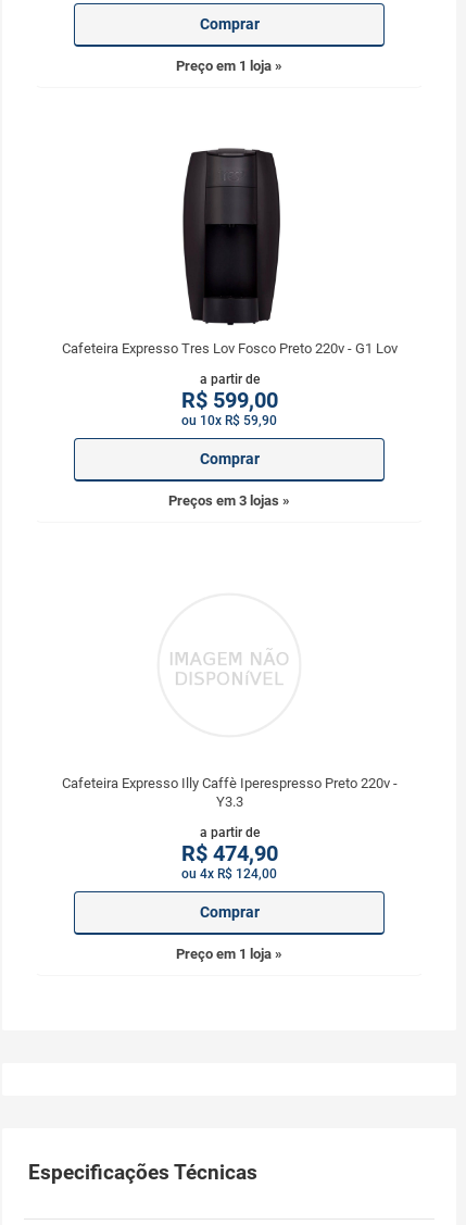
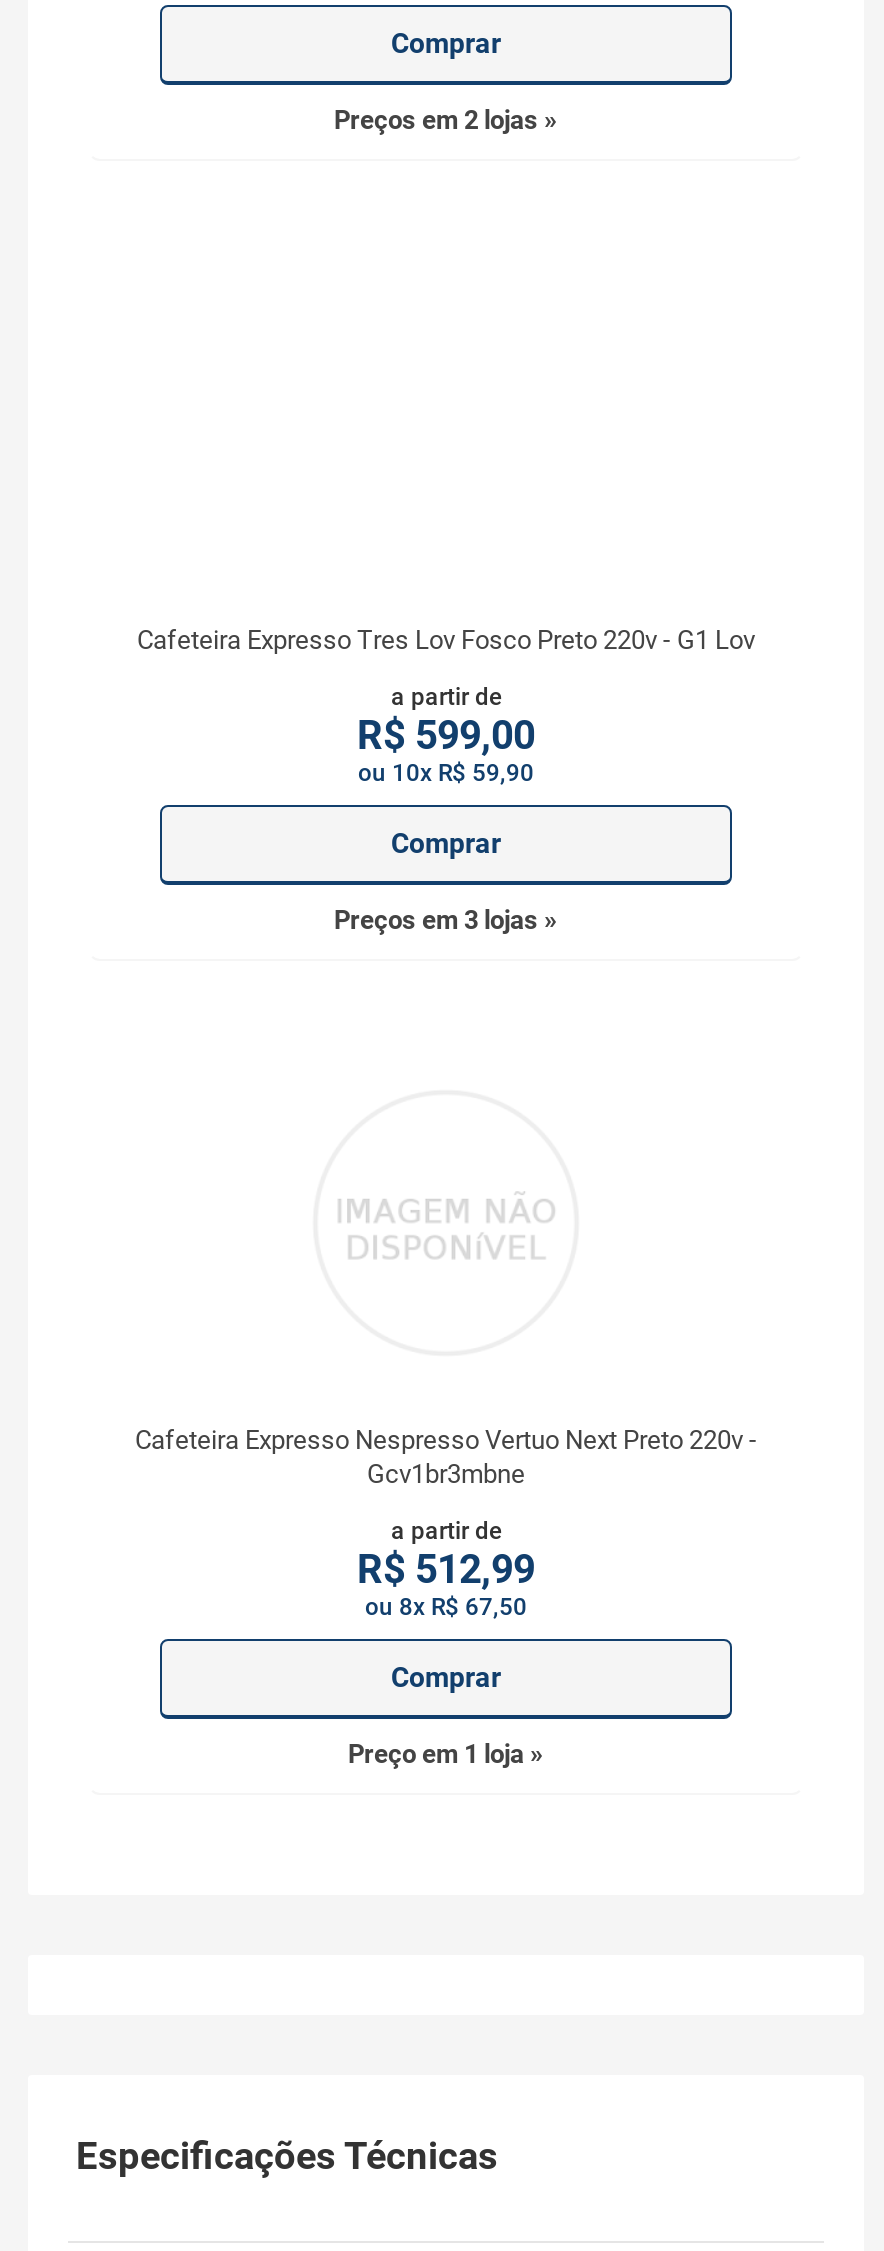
- Preço em 1 loja »
+ Preços em 2 lojas »

- [image]

- Cafeteira Expresso Illy Caffè Iperespresso Preto 220v -
- Y3.3
+ Cafeteira Expresso Nespresso Vertuo Next Preto 220v -
+ Gcv1br3mbne

- R$474,90
- ou 4x R$ 124,00
+ R$512,99
+ ou 8x R$ 67,50
